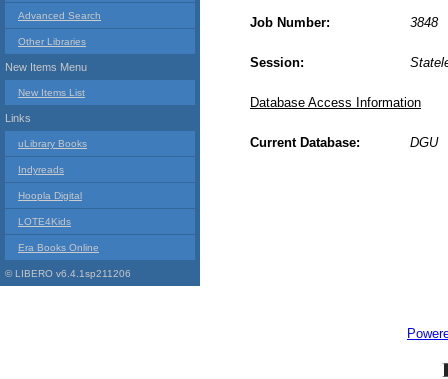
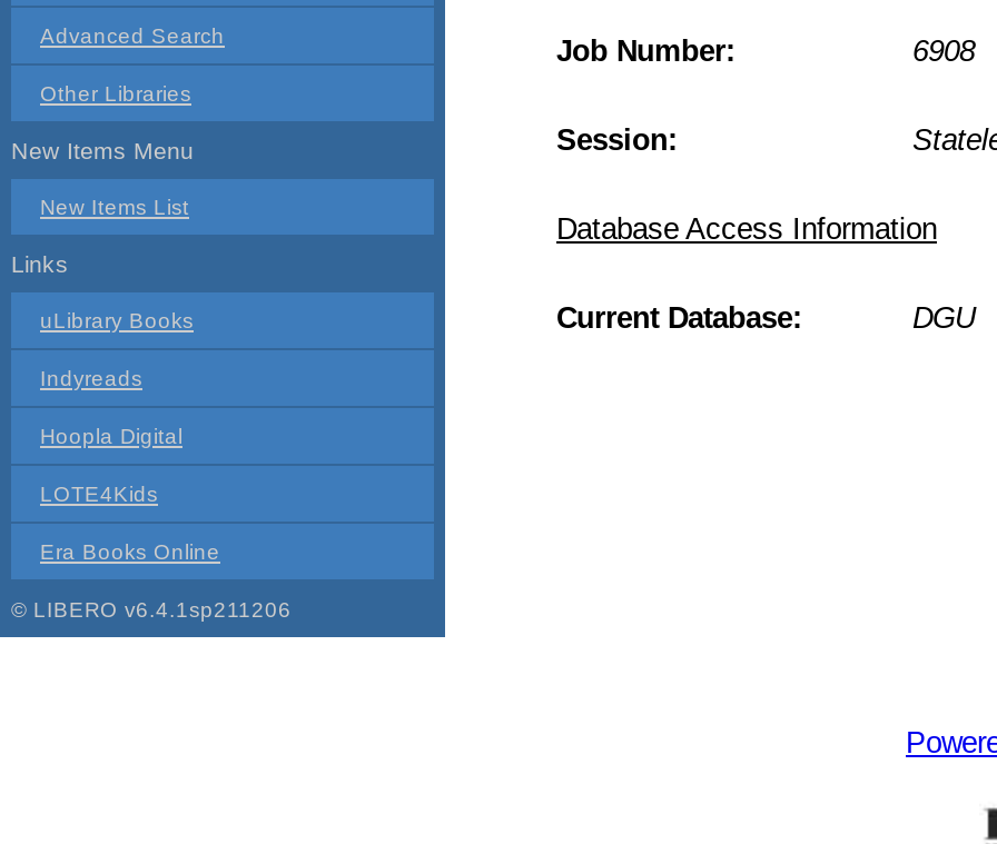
- 3848
+ 6908
